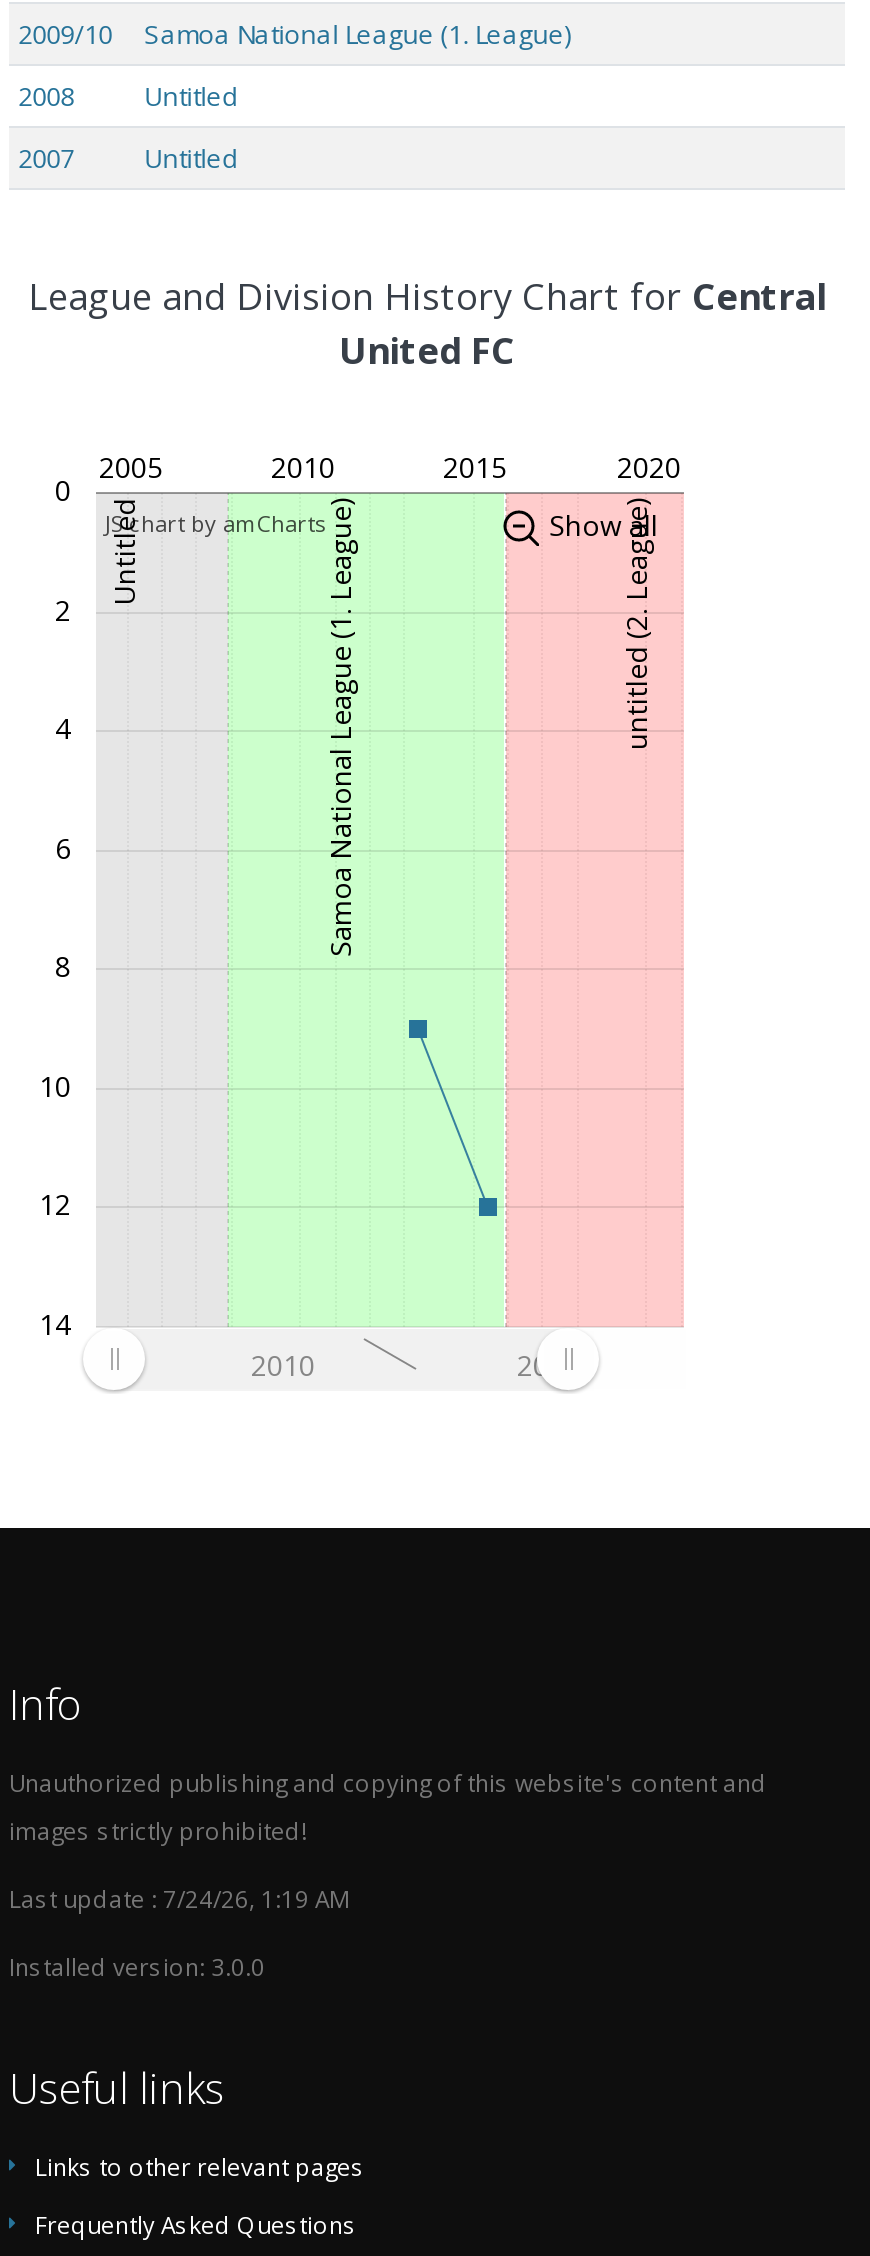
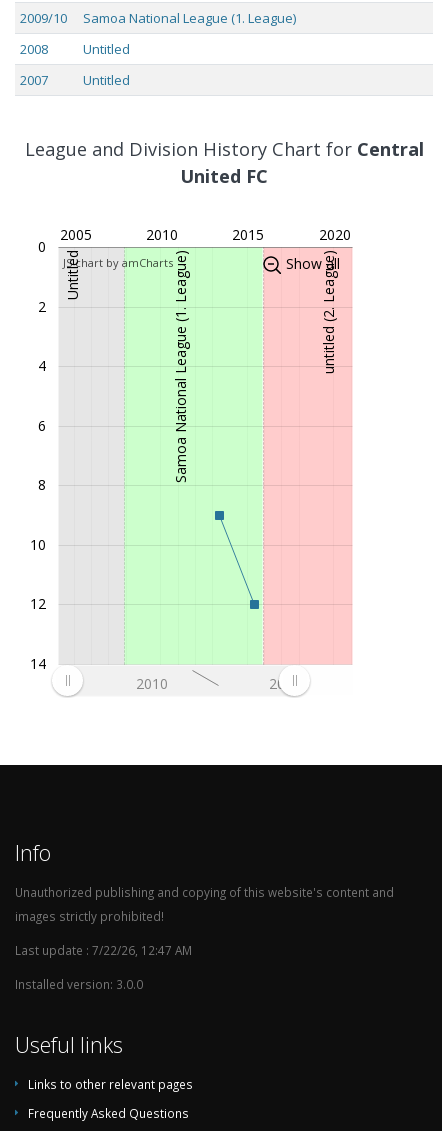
- Last update : 7/24/26, 1:19 AM
+ Last update : 7/22/26, 12:47 AM
